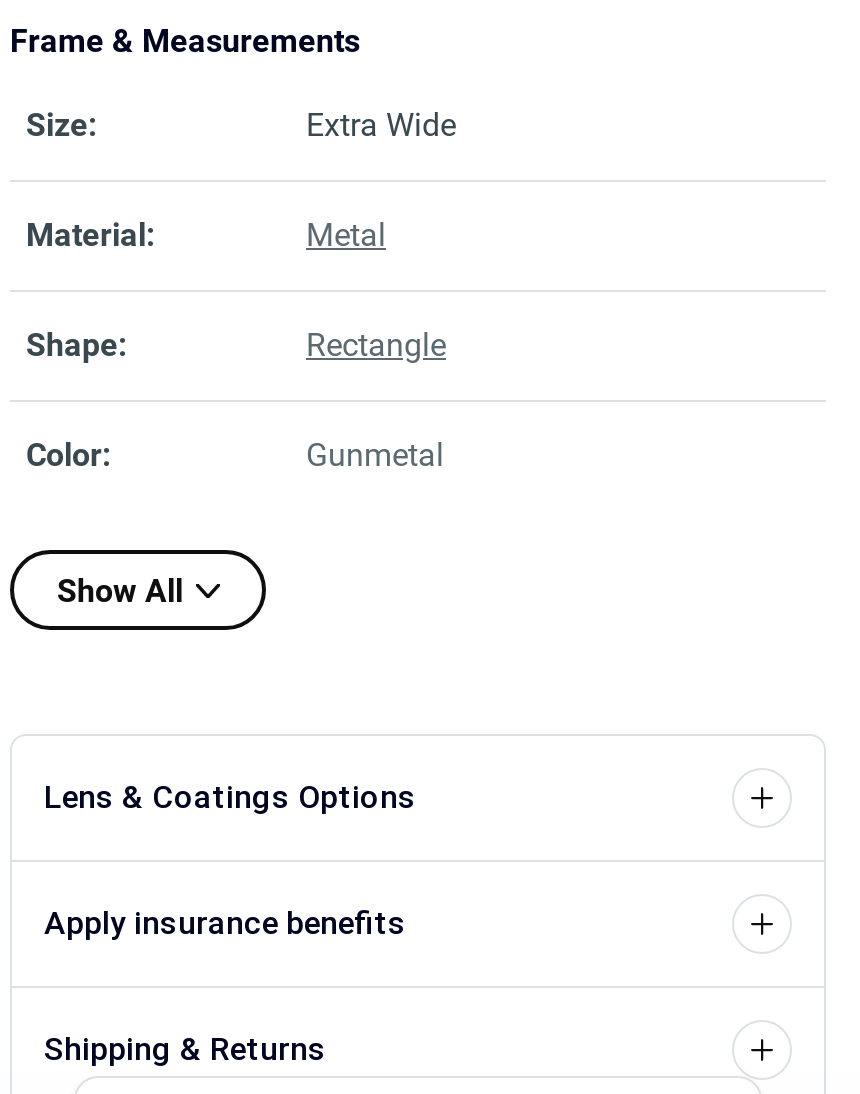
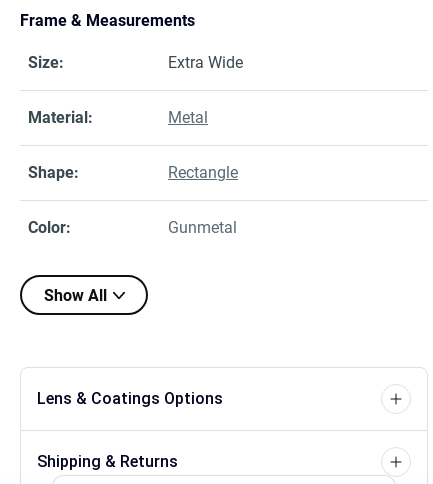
- Apply insurance benefits
